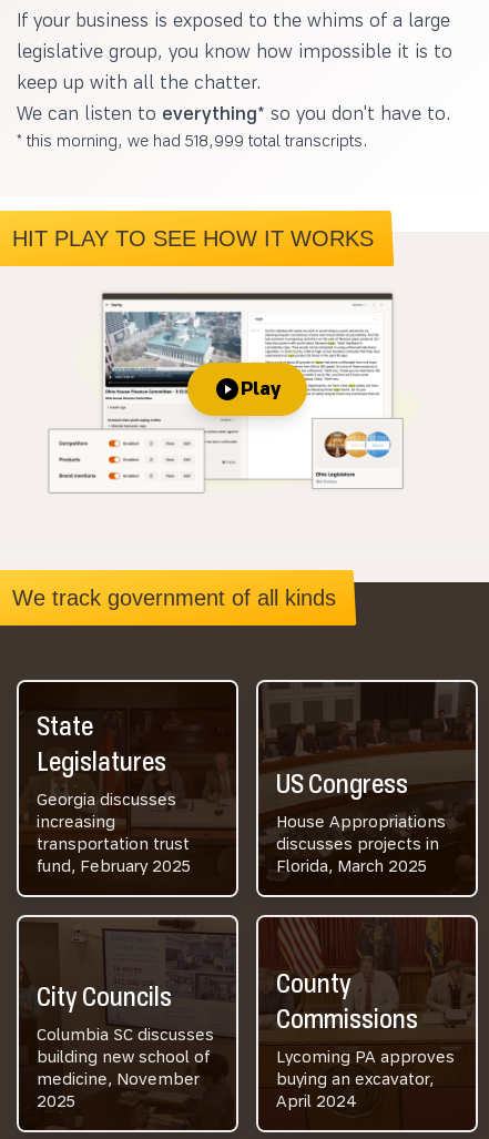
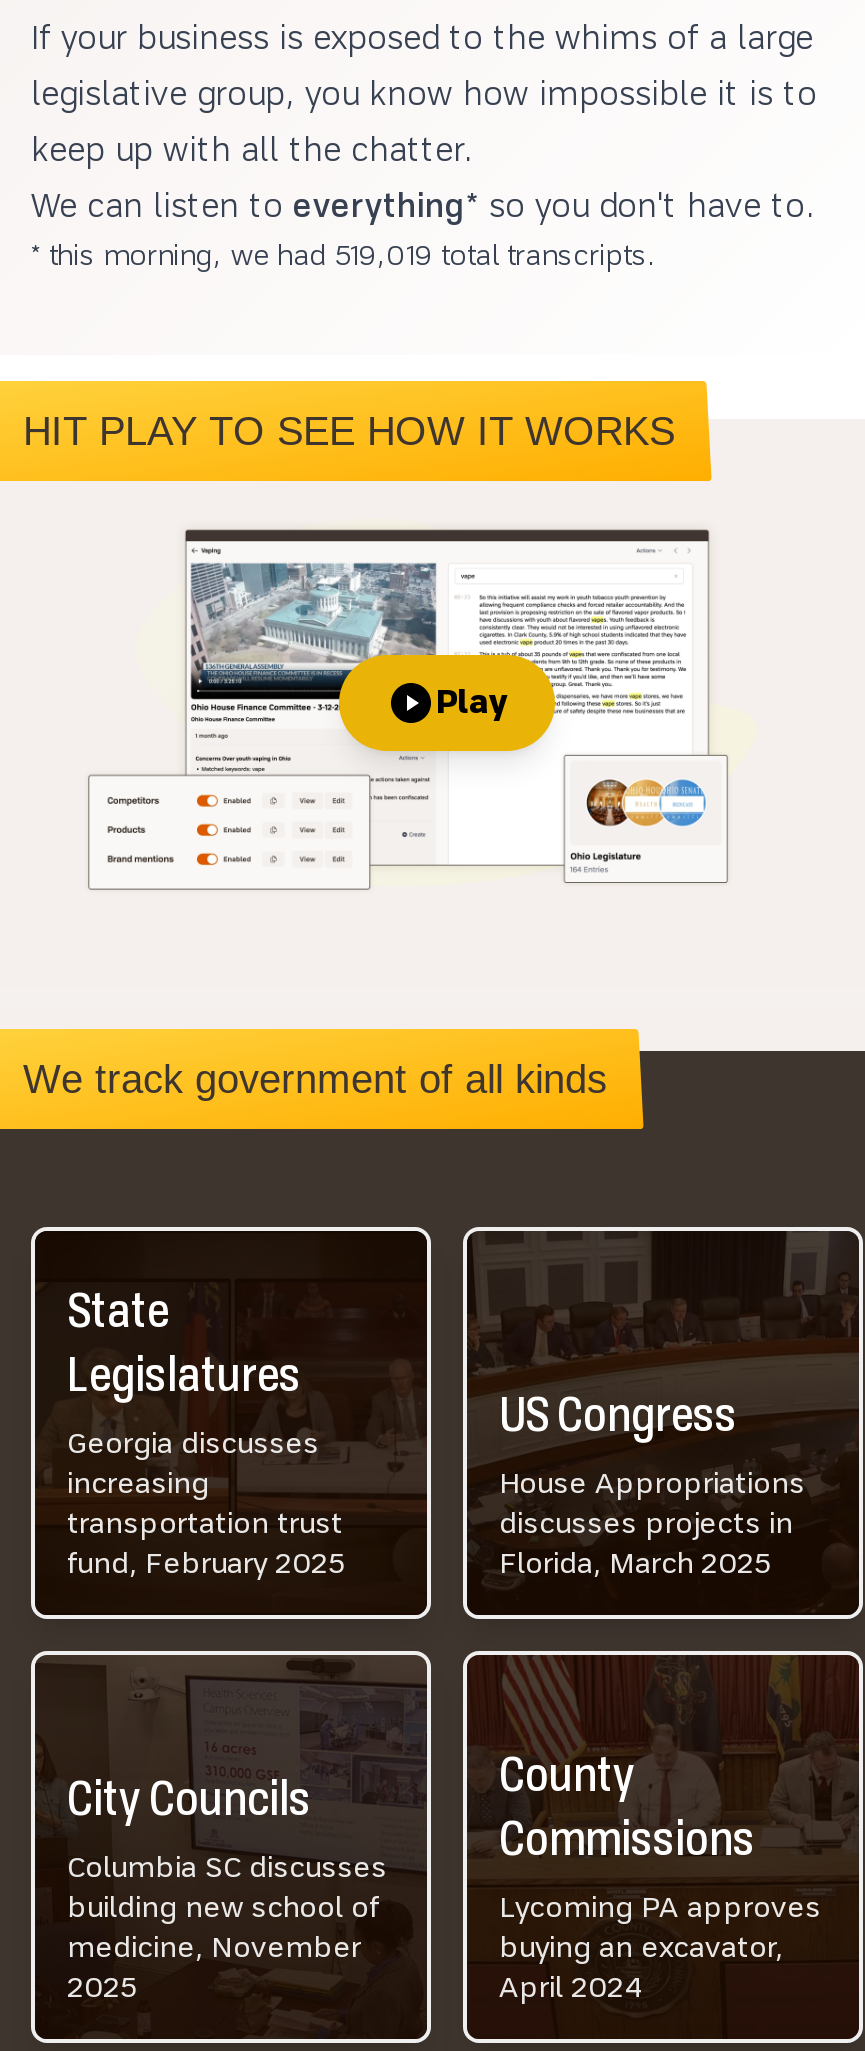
- * this morning, we had 518,999 total transcripts.
+ * this morning, we had 519,019 total transcripts.
